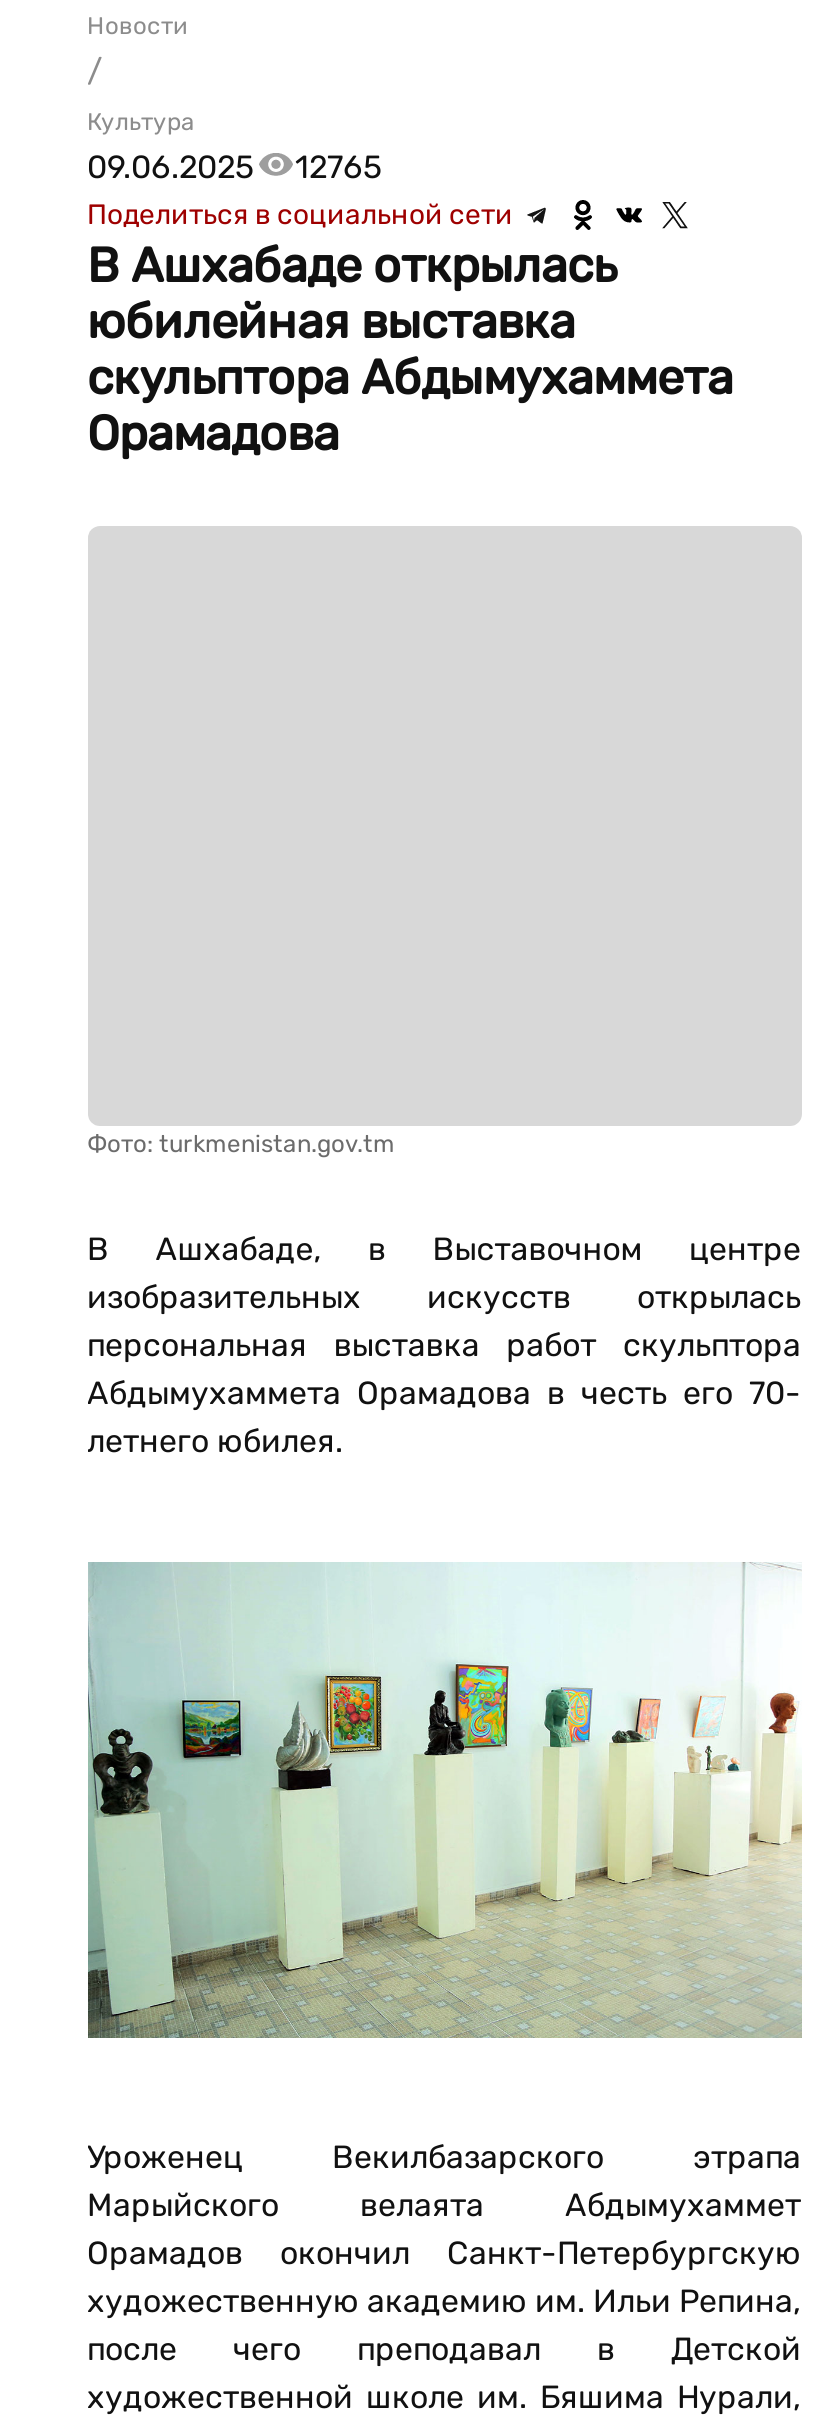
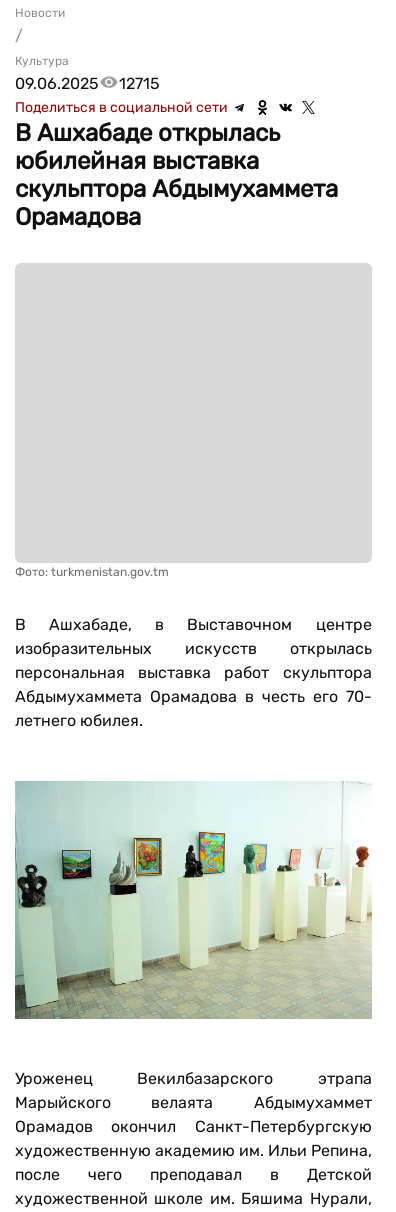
- 09.06.2025 12765
+ 09.06.2025 12715
